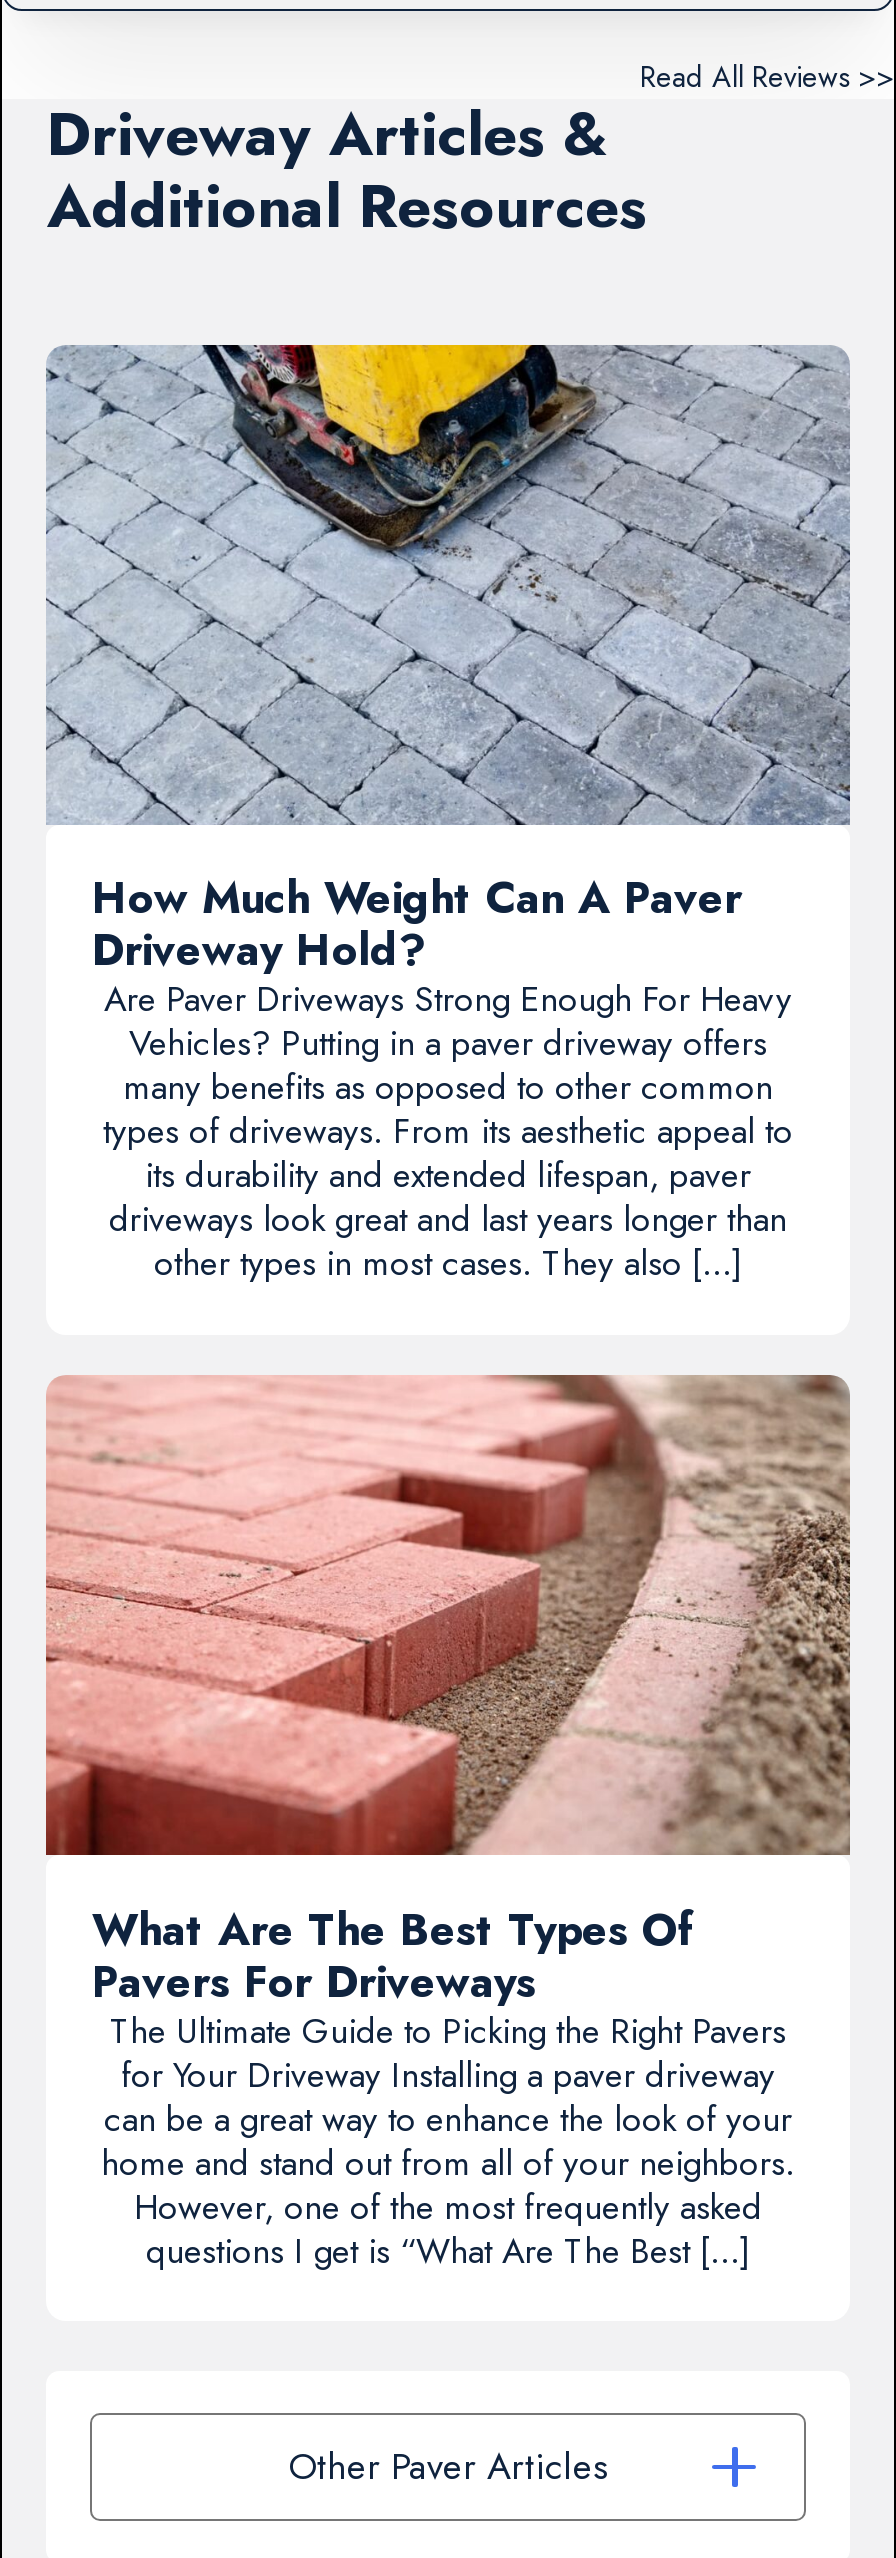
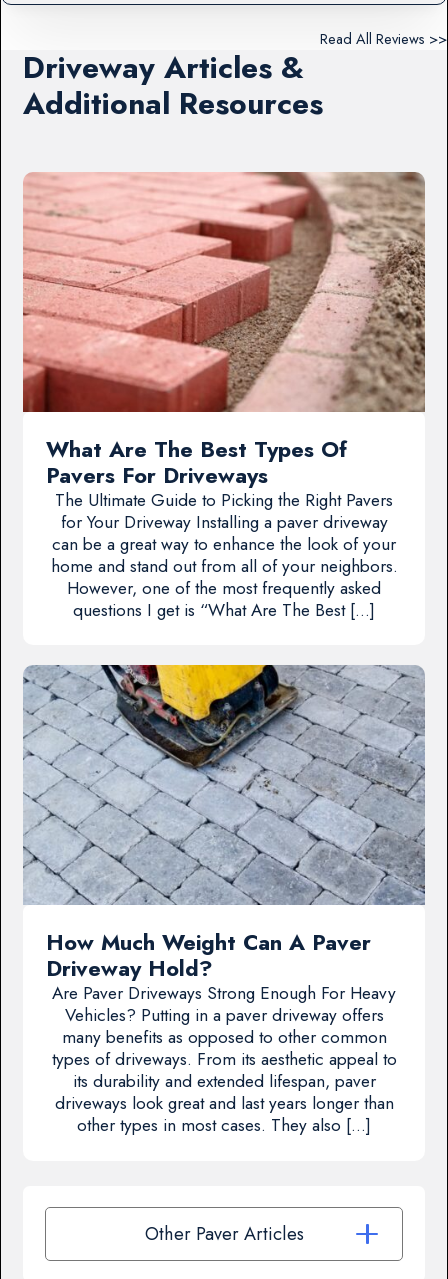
moved down: [image] | How Much Weight Can A Paver | Driveway Hold? | ... | driveways look great and last years longer than | other types in most cases. They also […]

moved up: [image] | What Are The Best Types Of | Pavers For Driveways | ... | However, one of the most frequently asked | questions I get is “What Are The Best […]
